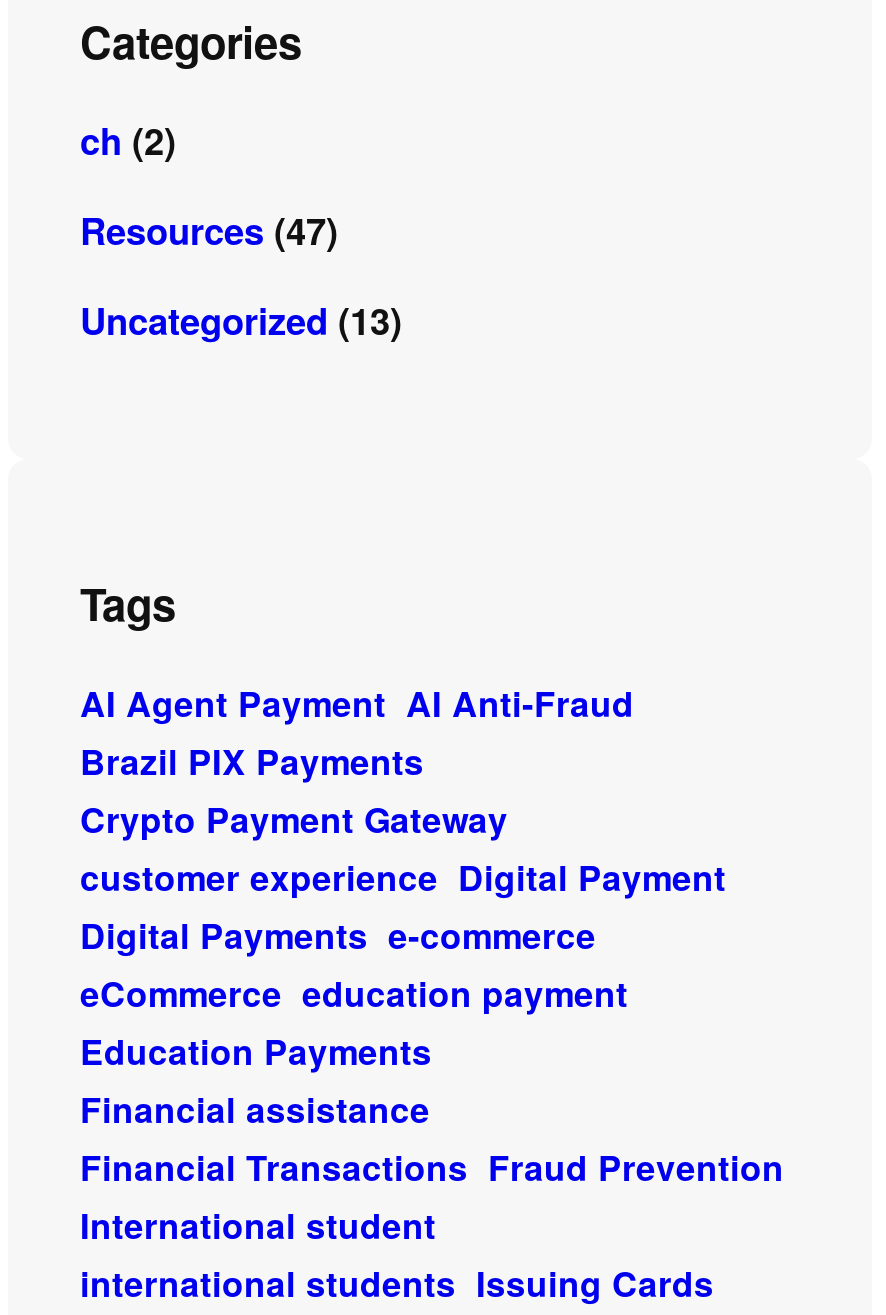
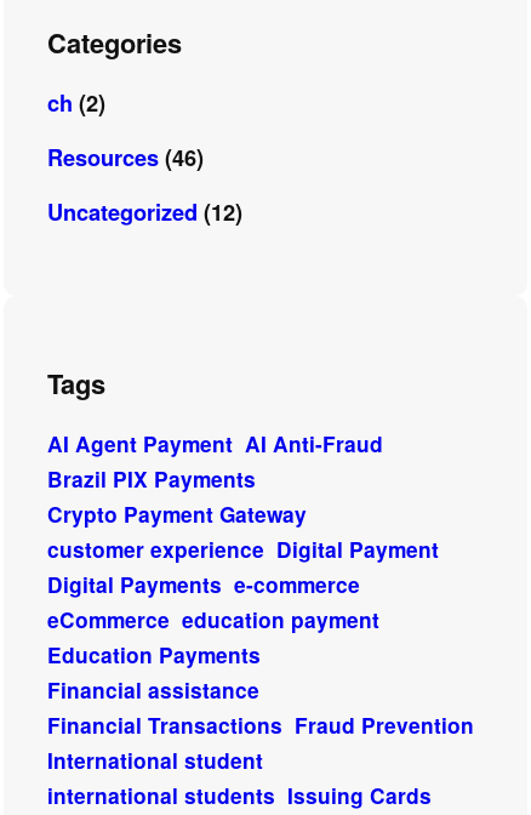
- Resources (47)
+ Resources (46)

- Uncategorized (13)
+ Uncategorized (12)
